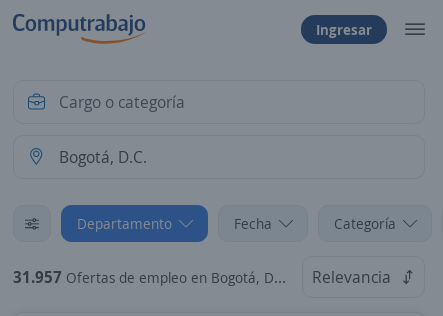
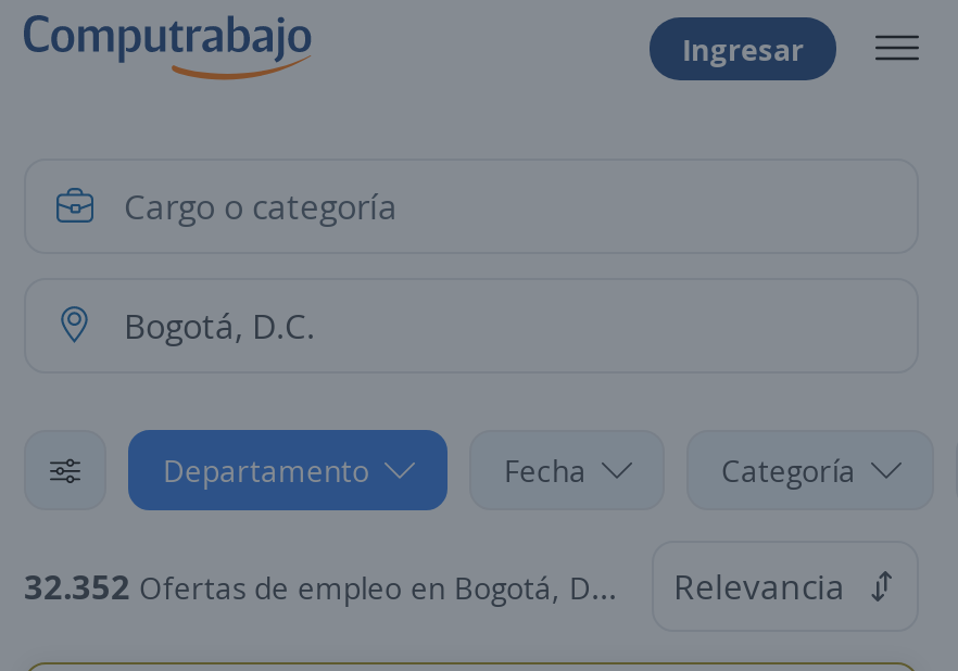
- 31.957 Ofertas de empleo en Bogotá, D.C.
+ 32.352 Ofertas de empleo en Bogotá, D.C.
